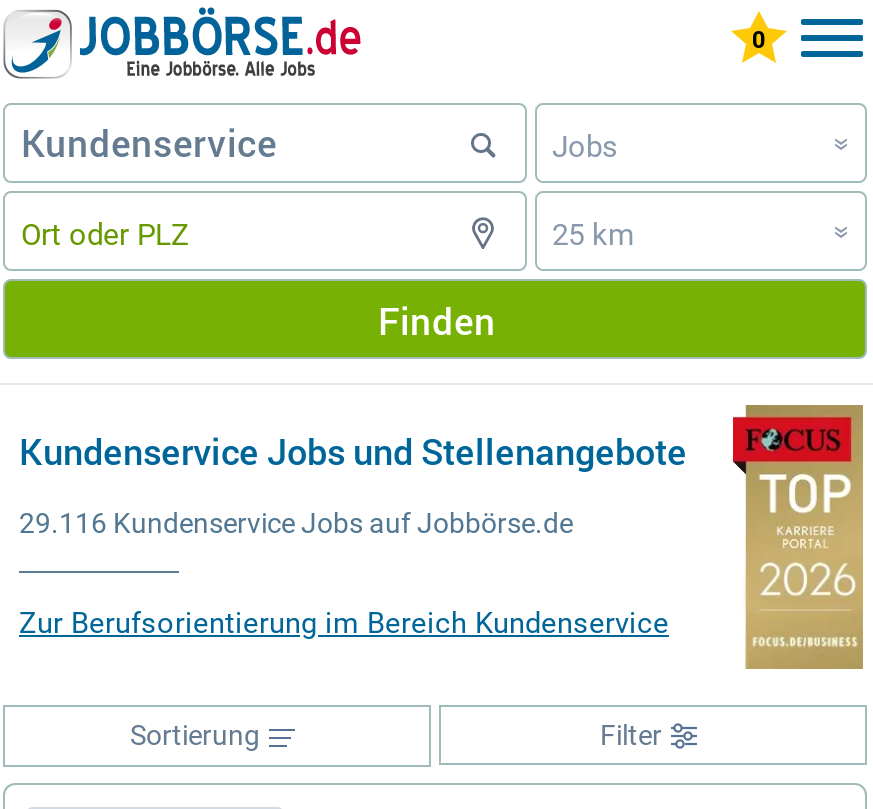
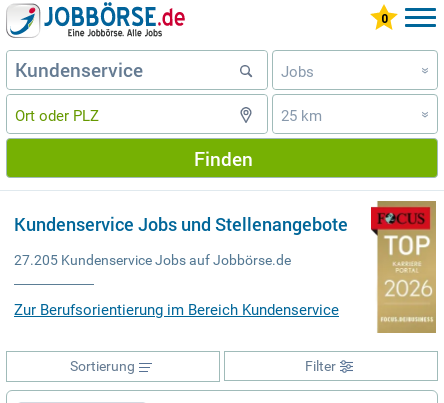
- 29.116 Kundenservice Jobs auf Jobbörse.de
+ 27.205 Kundenservice Jobs auf Jobbörse.de
